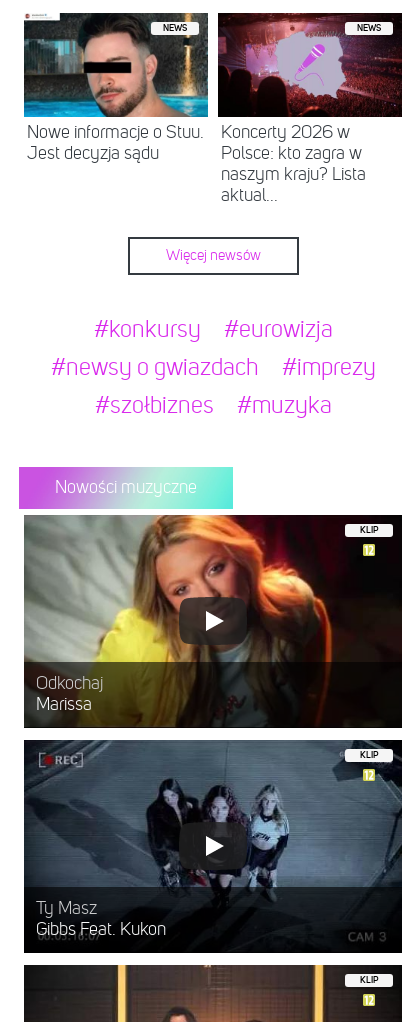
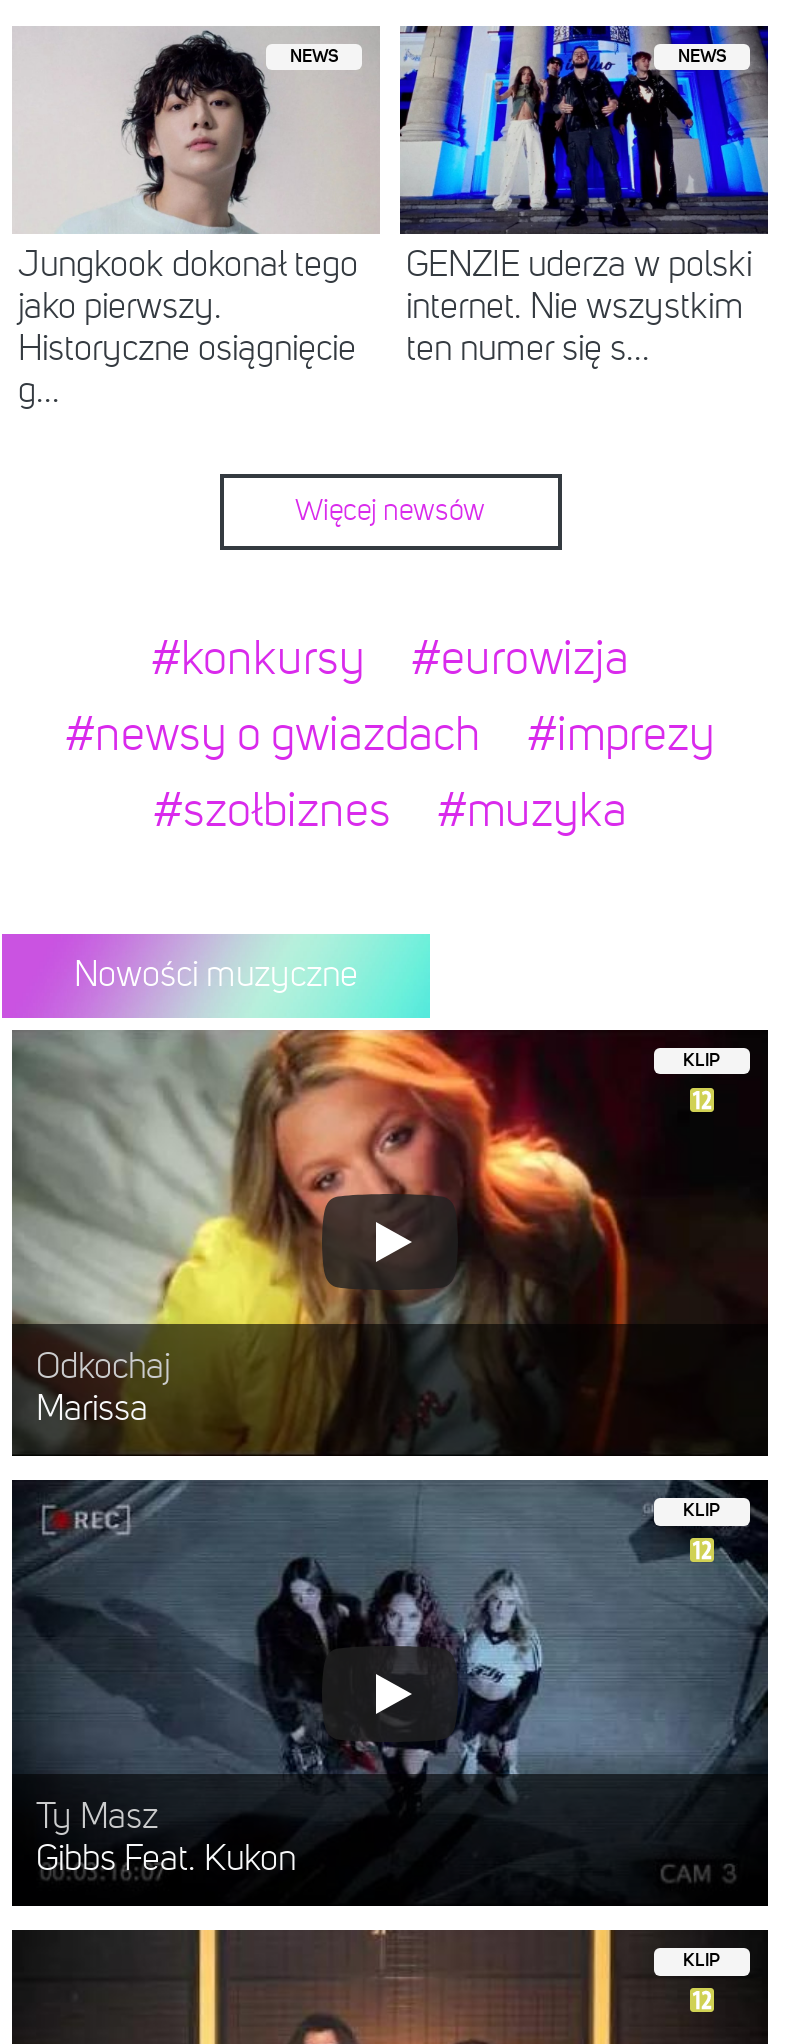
- [image]
- Nowe informacje o Stuu.
- Jest decyzja sądu
+ [image]
+ Jungkook dokonał tego
+ jako pierwszy.
+ Historyczne osiągnięcie
+ g...

- [image]
- Koncerty 2026 w
- Polsce: kto zagra w
- naszym kraju? Lista
- aktual...
+ [image]
+ GENZIE uderza w polski
+ internet. Nie wszystkim
+ ten numer się s...
